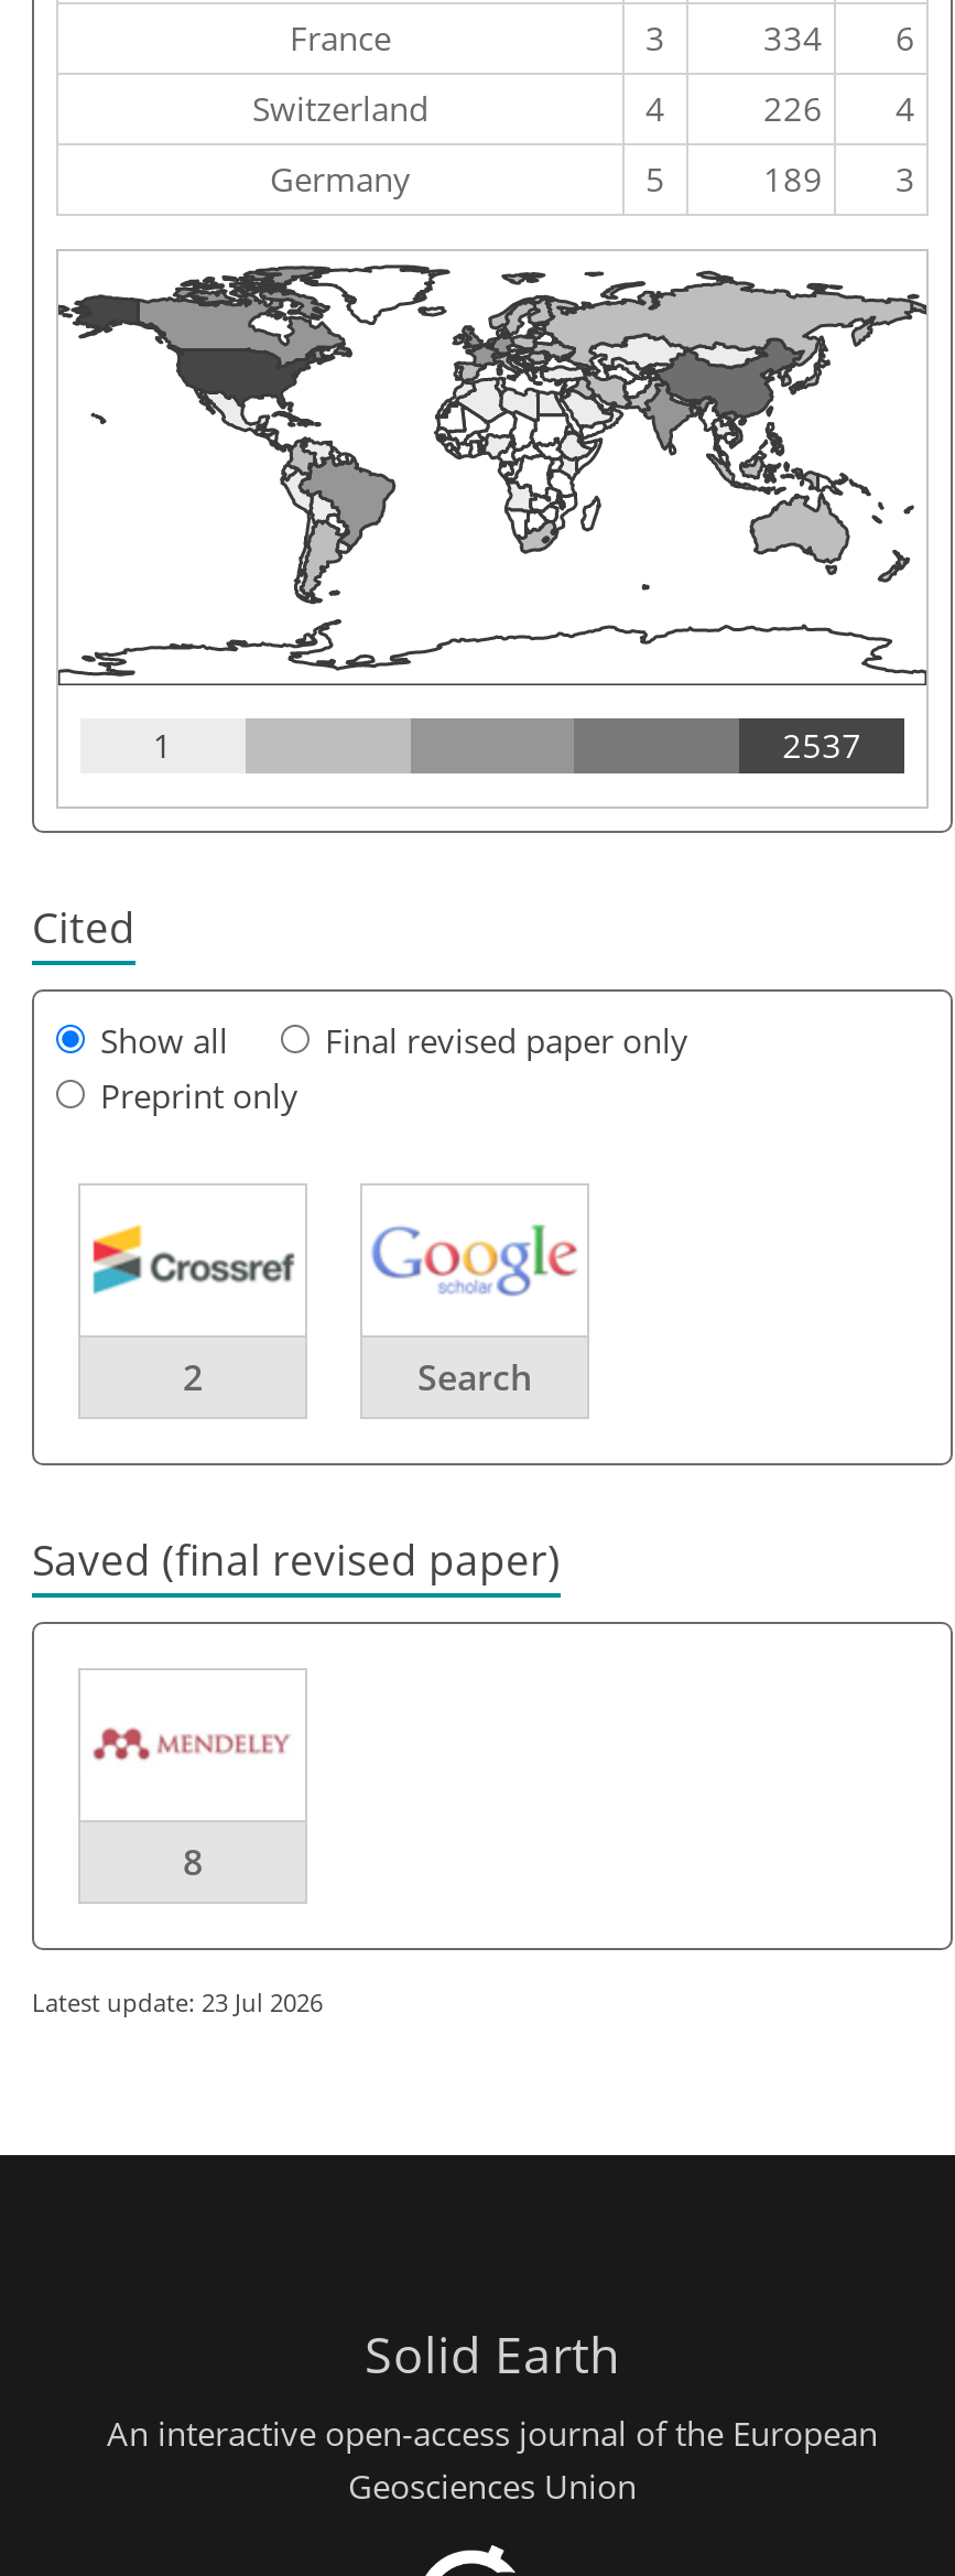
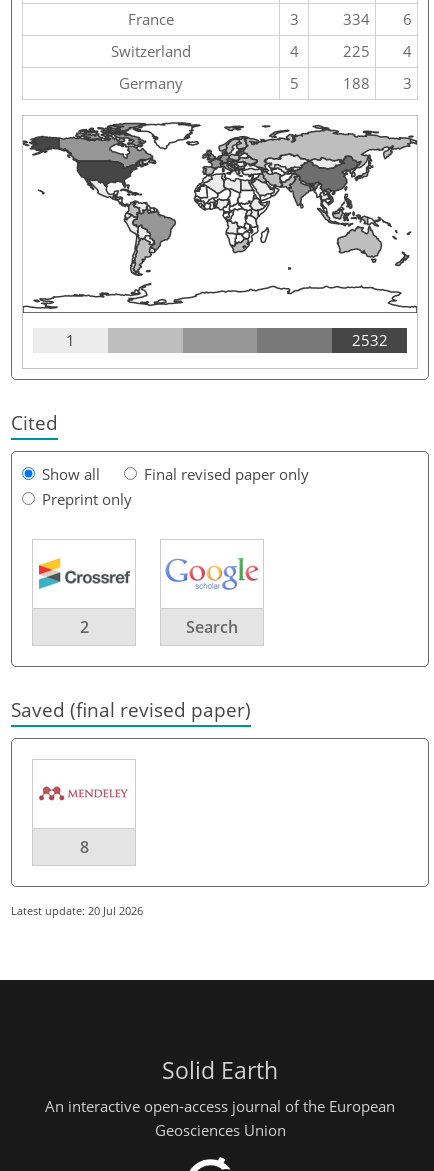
- 226 4
+ 225 4

- 189 3
+ 188 3

- 2537
+ 2532

- Latest update: 23 Jul 2026
+ Latest update: 20 Jul 2026
